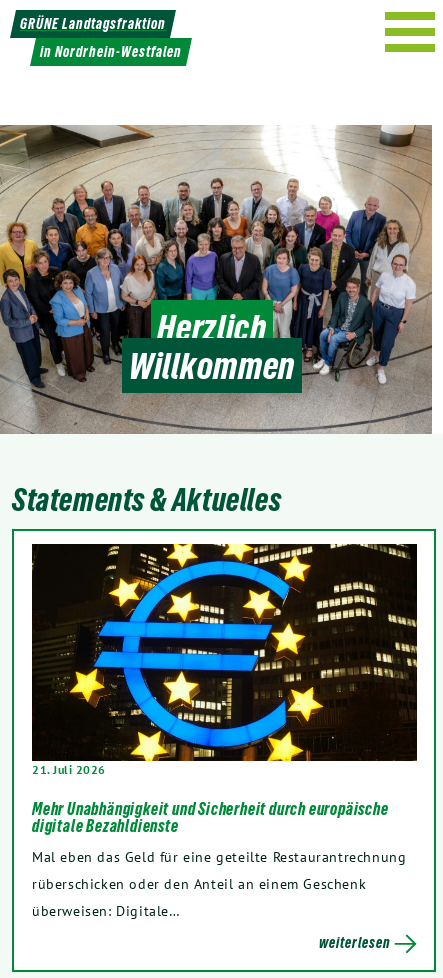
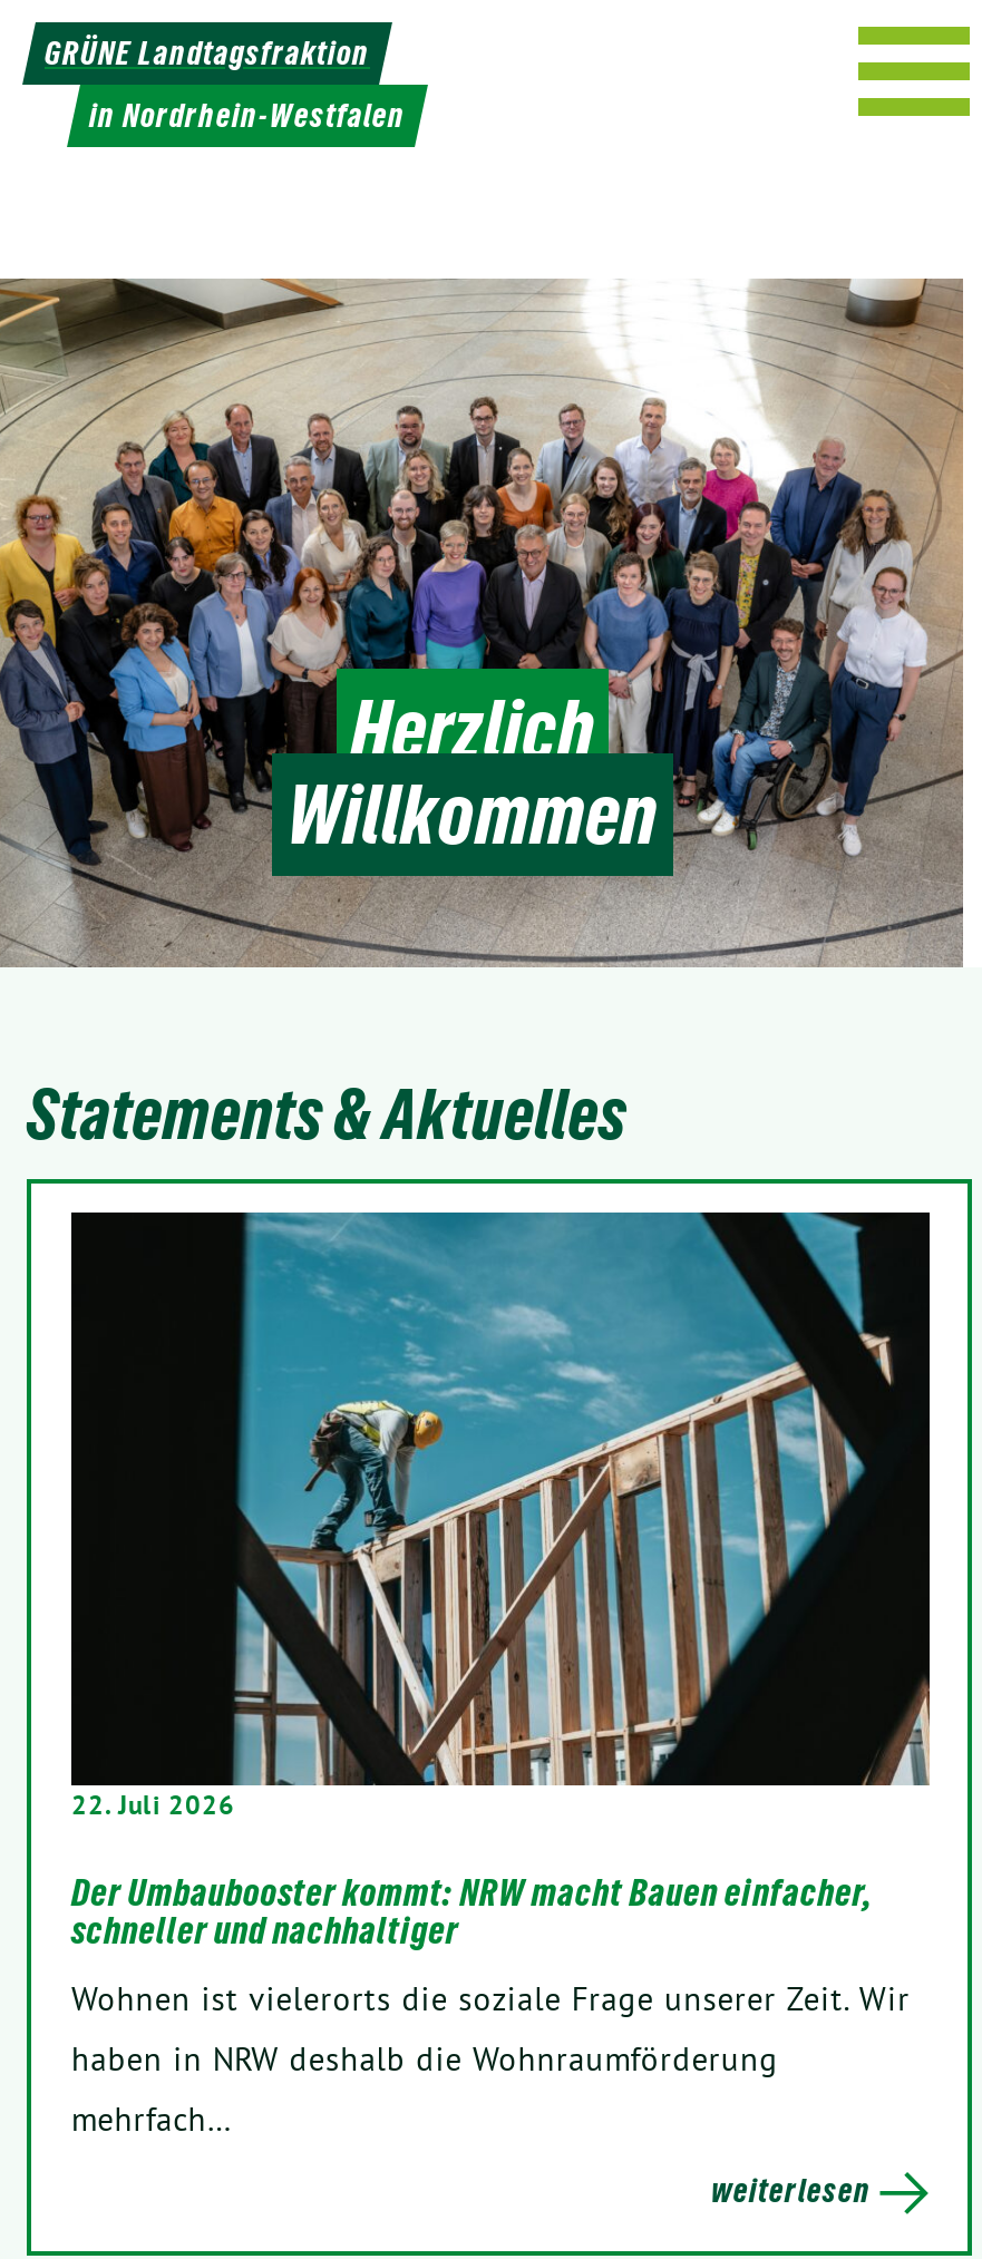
- [image]
- 21. Juli 2026
+ [image]
+ 22. Juli 2026

- Mehr Unabhängigkeit und Sicherheit durch europäische
- digitale Bezahldienste
+ Der Umbaubooster kommt: NRW macht Bauen einfacher,
+ schneller und nachhaltiger

- Mal eben das Geld für eine geteilte Restaurantrechnung
- rüberschicken oder den Anteil an einem Geschenk
- überweisen: Digitale…
+ Wohnen ist vielerorts die soziale Frage unserer Zeit. Wir
+ haben in NRW deshalb die Wohnraumförderung
+ mehrfach…
